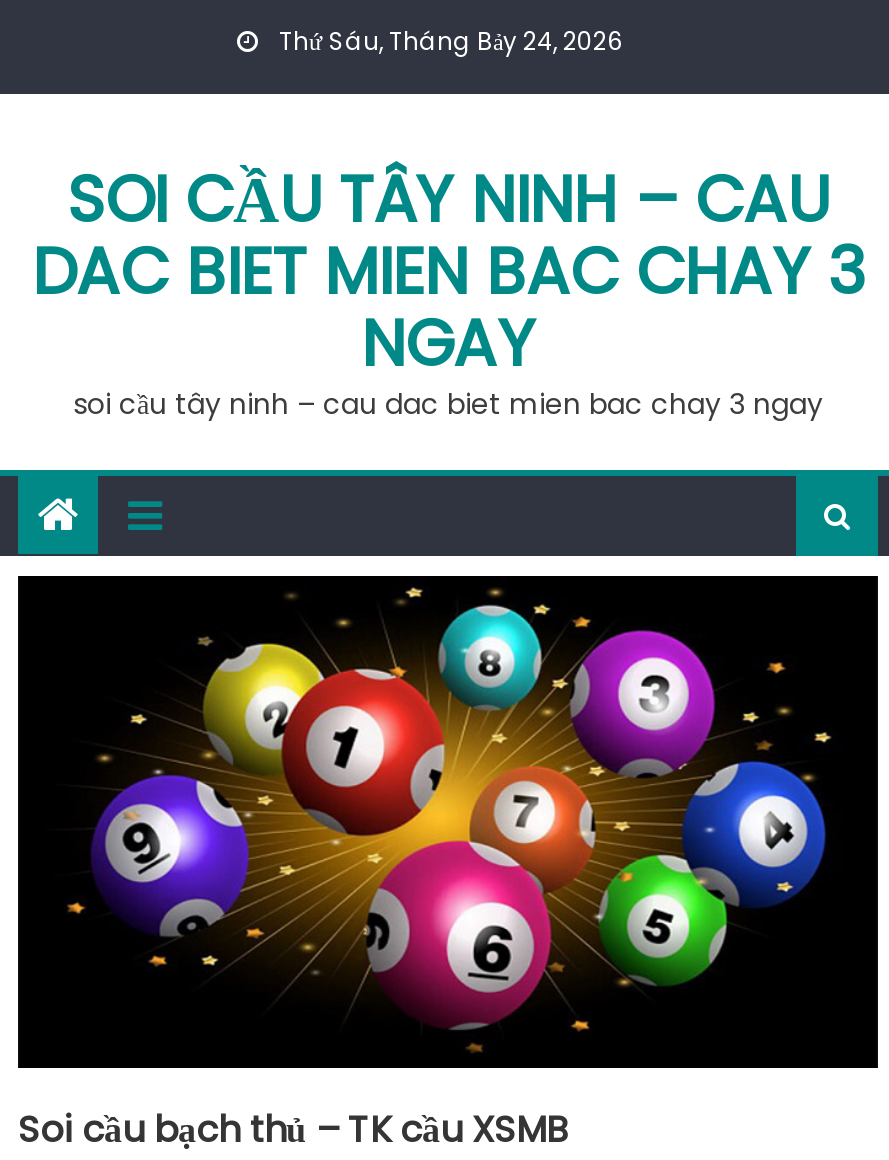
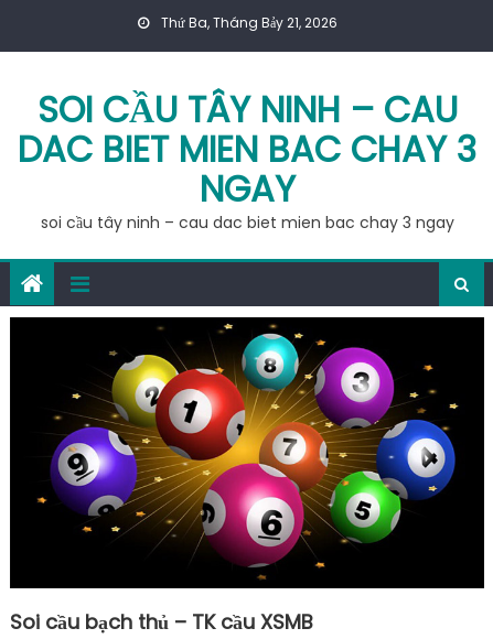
- Thứ Sáu, Tháng Bảy 24, 2026
+ Thứ Ba, Tháng Bảy 21, 2026
